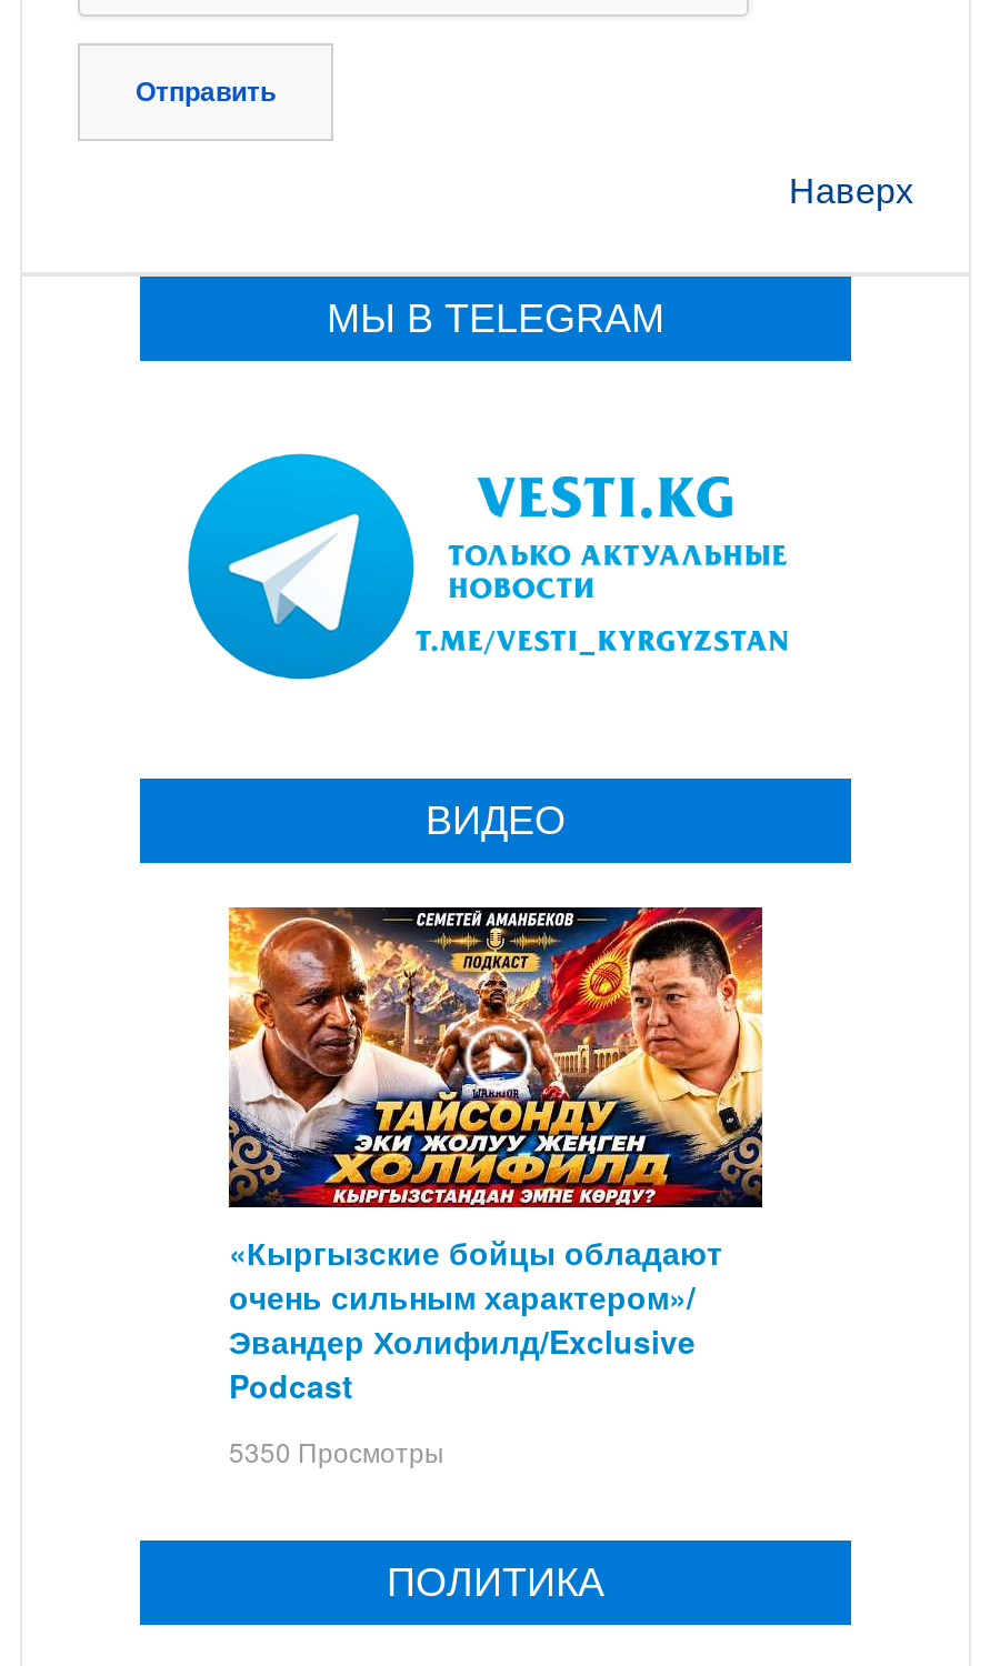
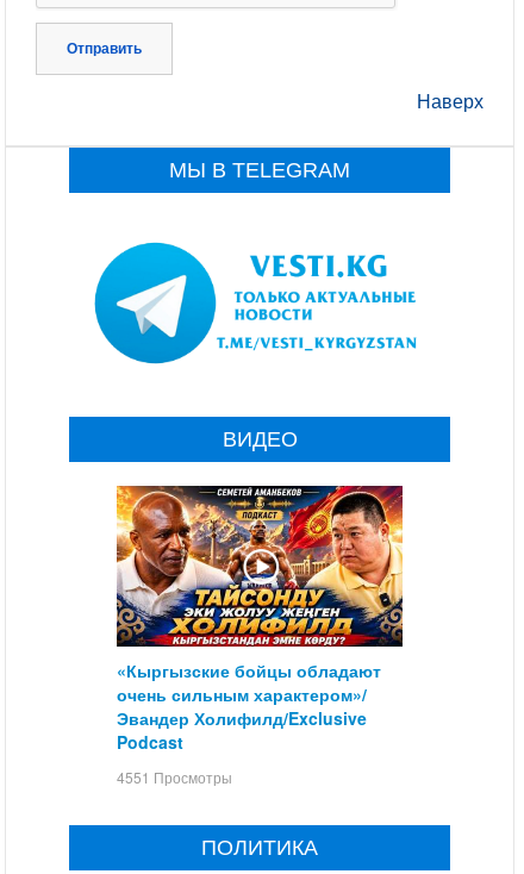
- 5350 Просмотры
+ 4551 Просмотры
